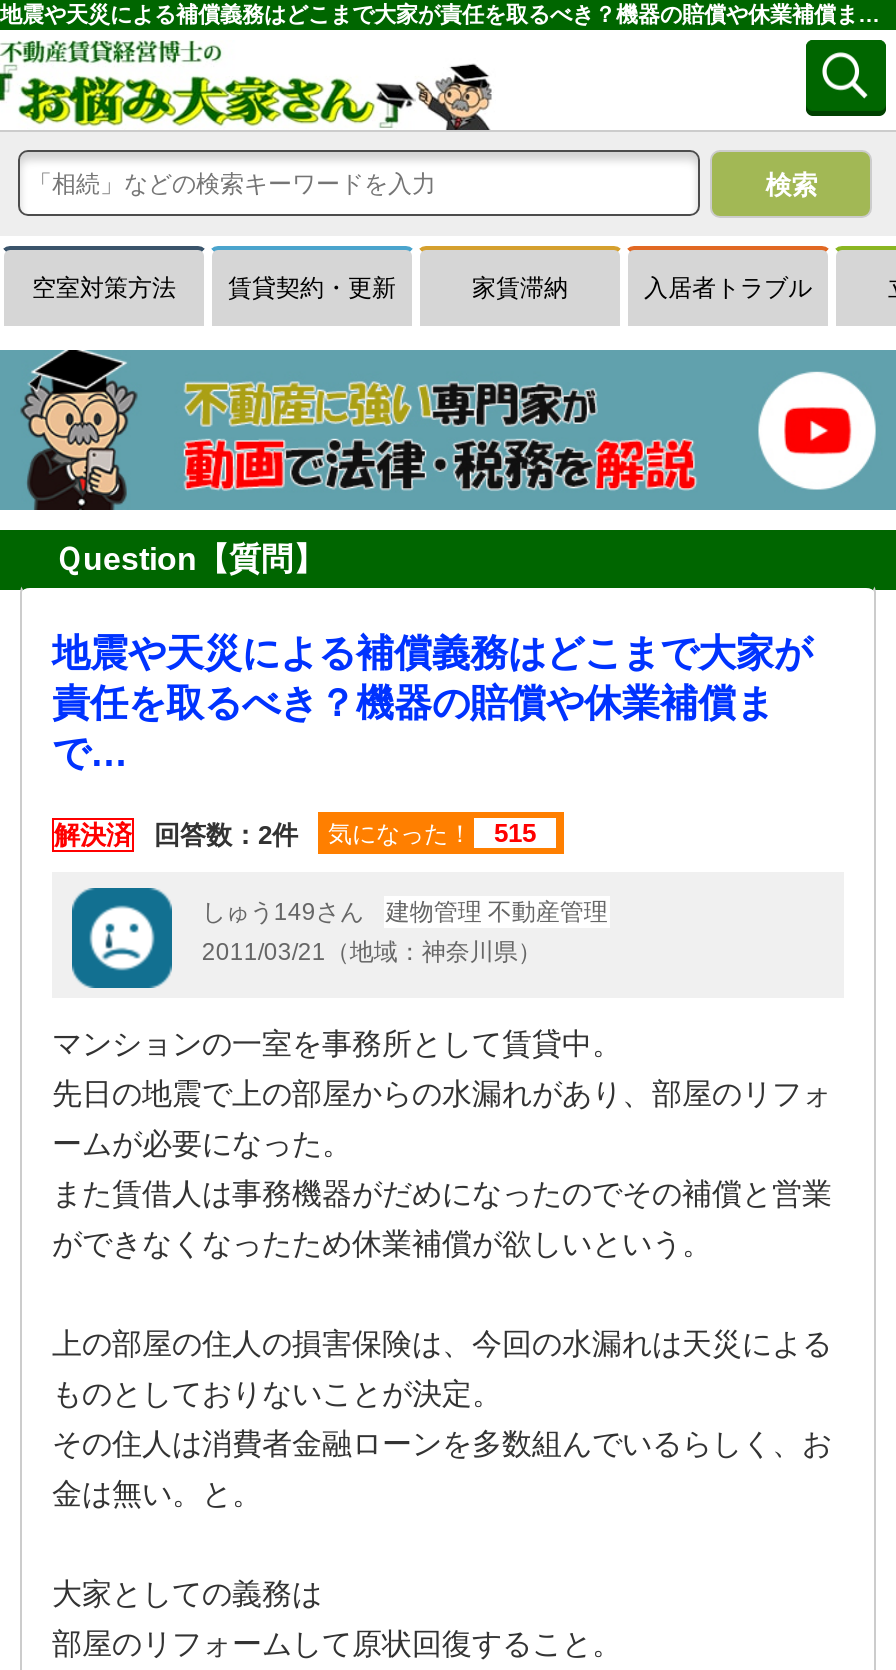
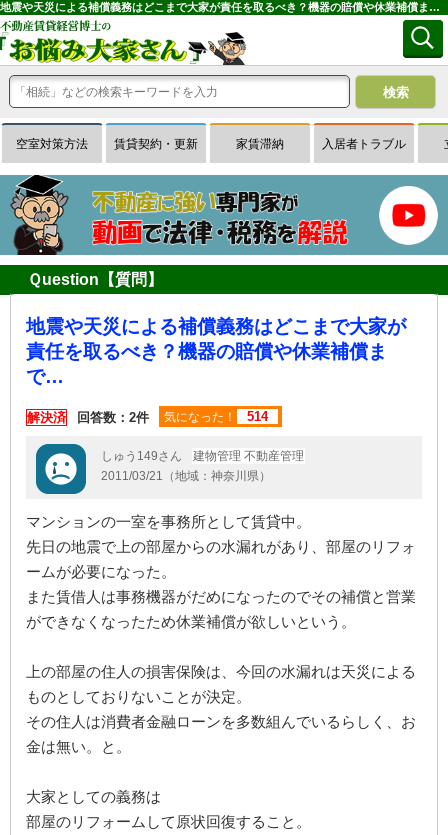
- 515
+ 514
